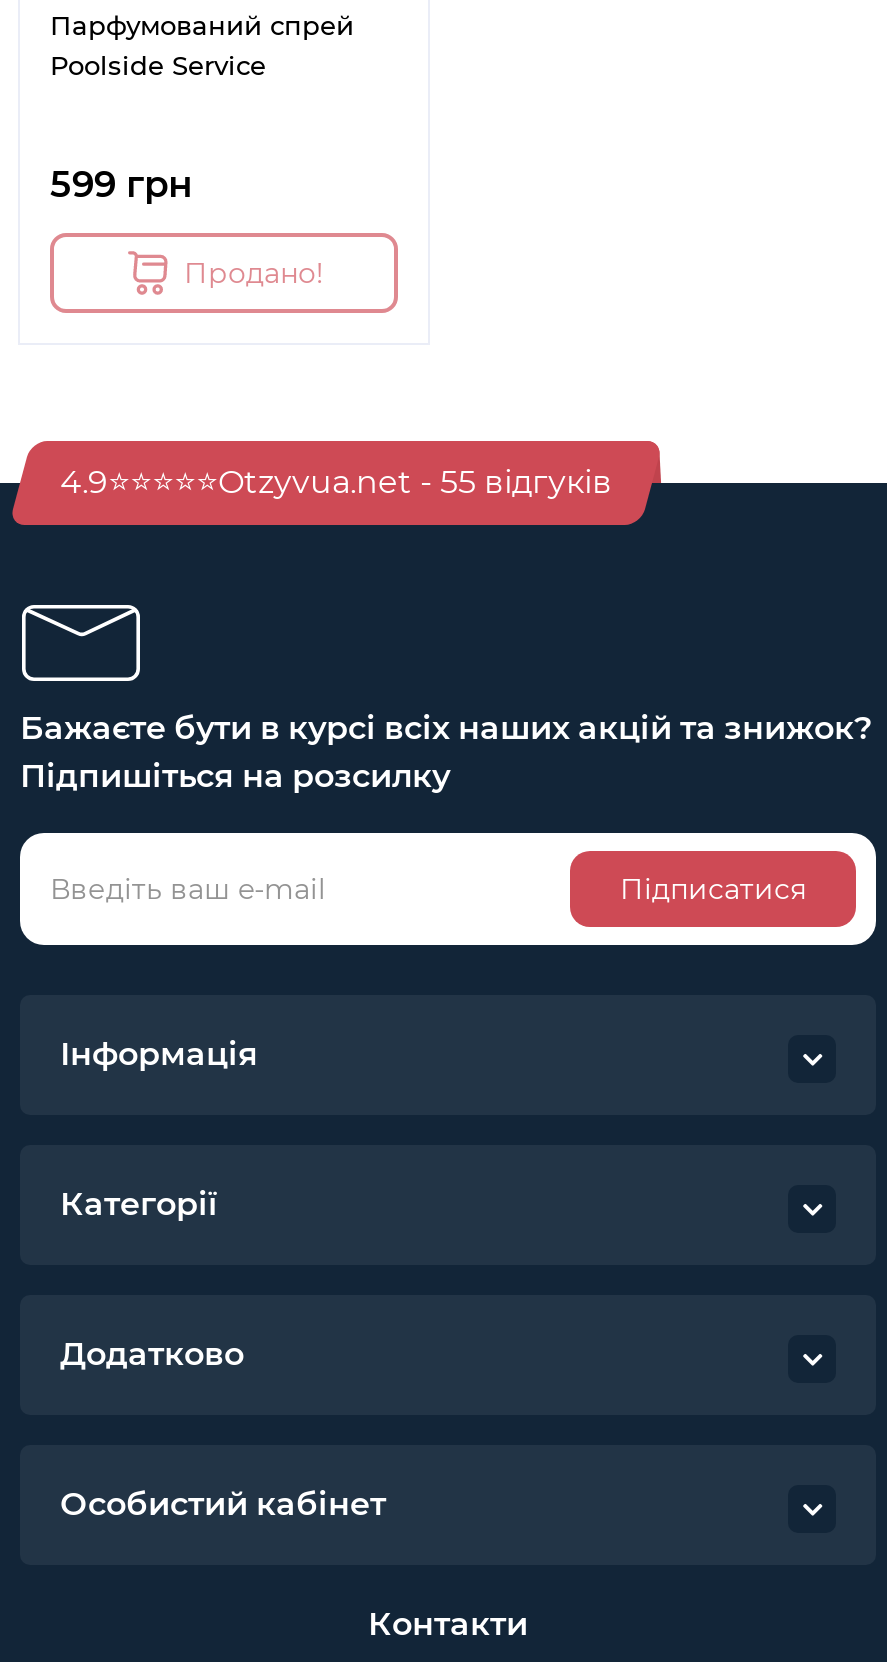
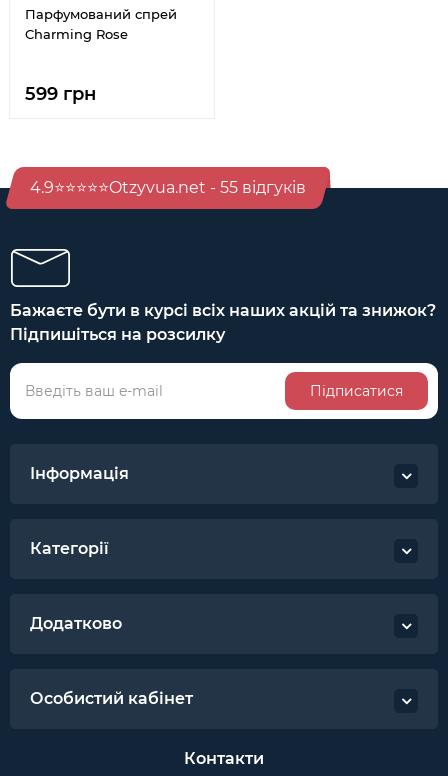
- Poolside Service
+ Charming Rose

- Продано!
